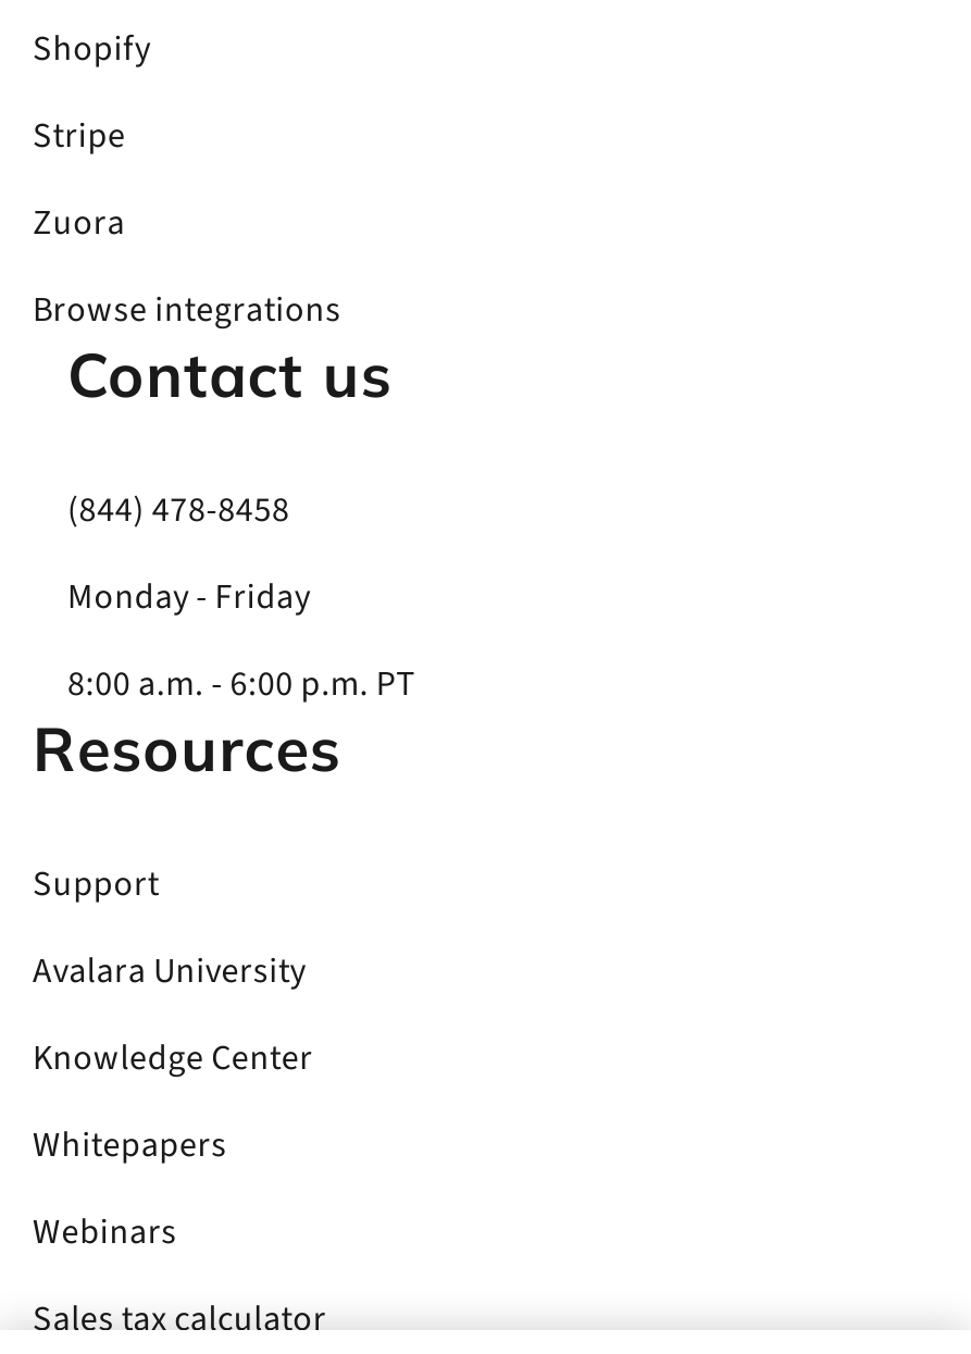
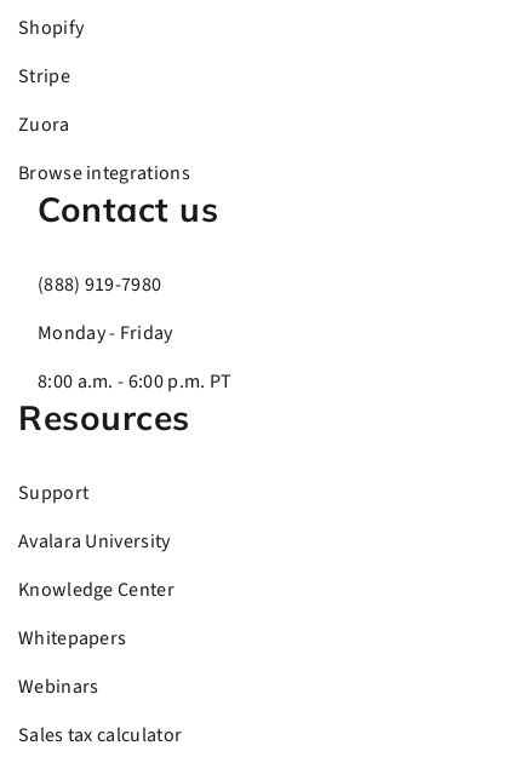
- (844) 478-8458
+ (888) 919-7980
